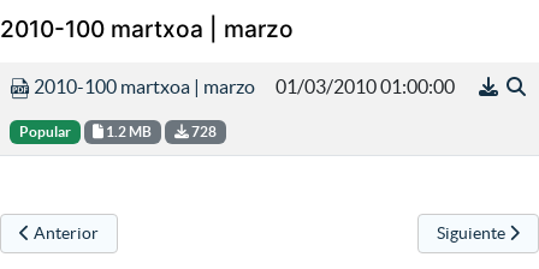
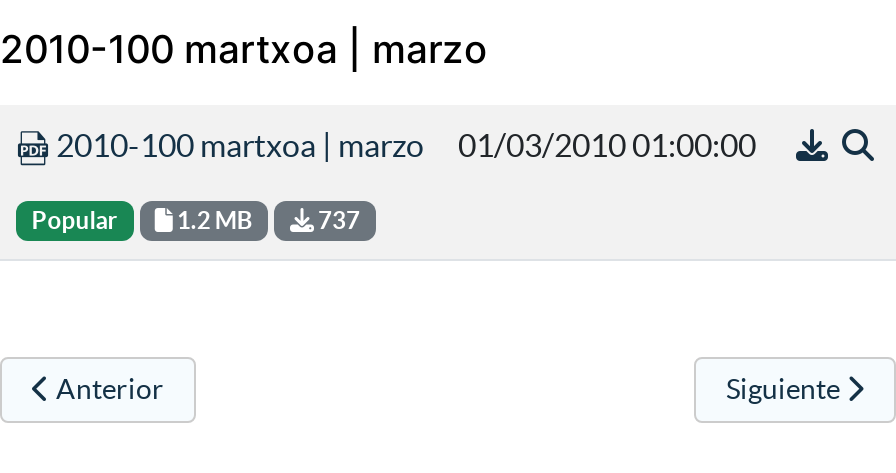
- 728
+ 737
